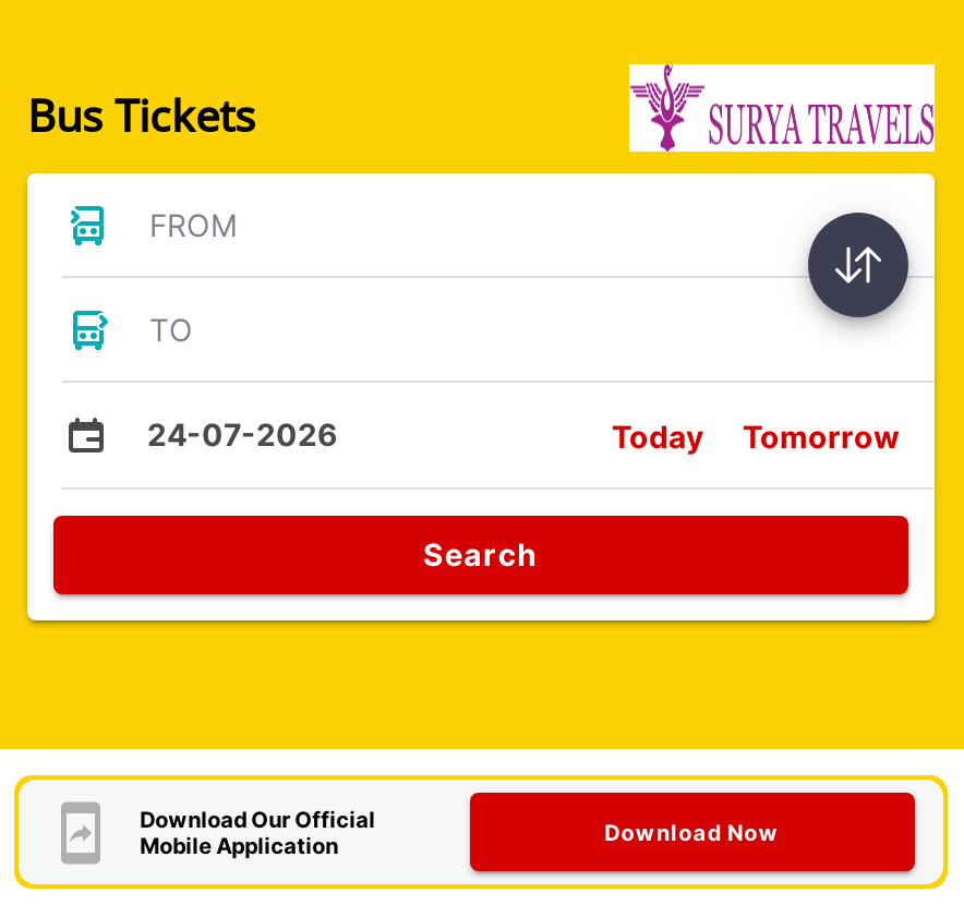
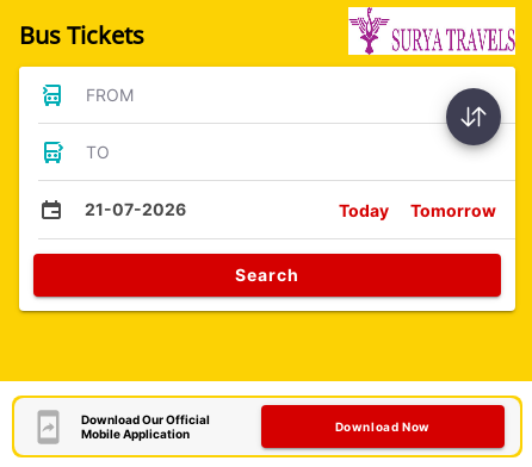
- 24-07-2026
+ 21-07-2026
